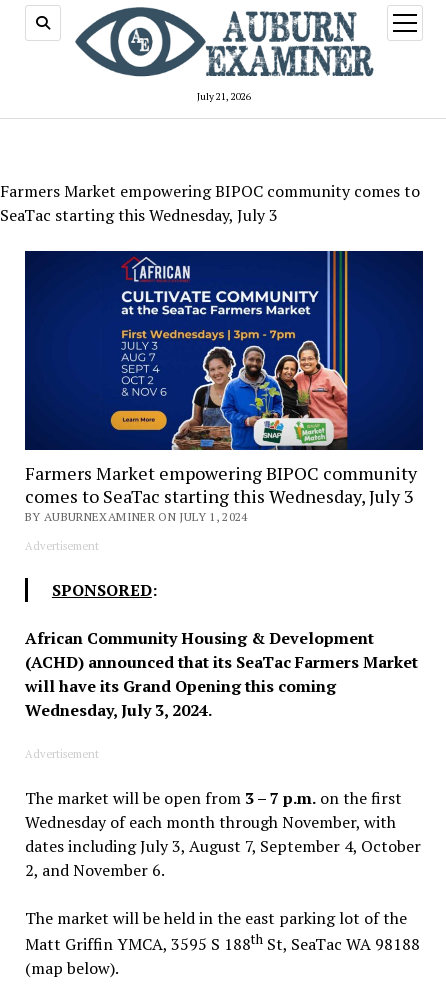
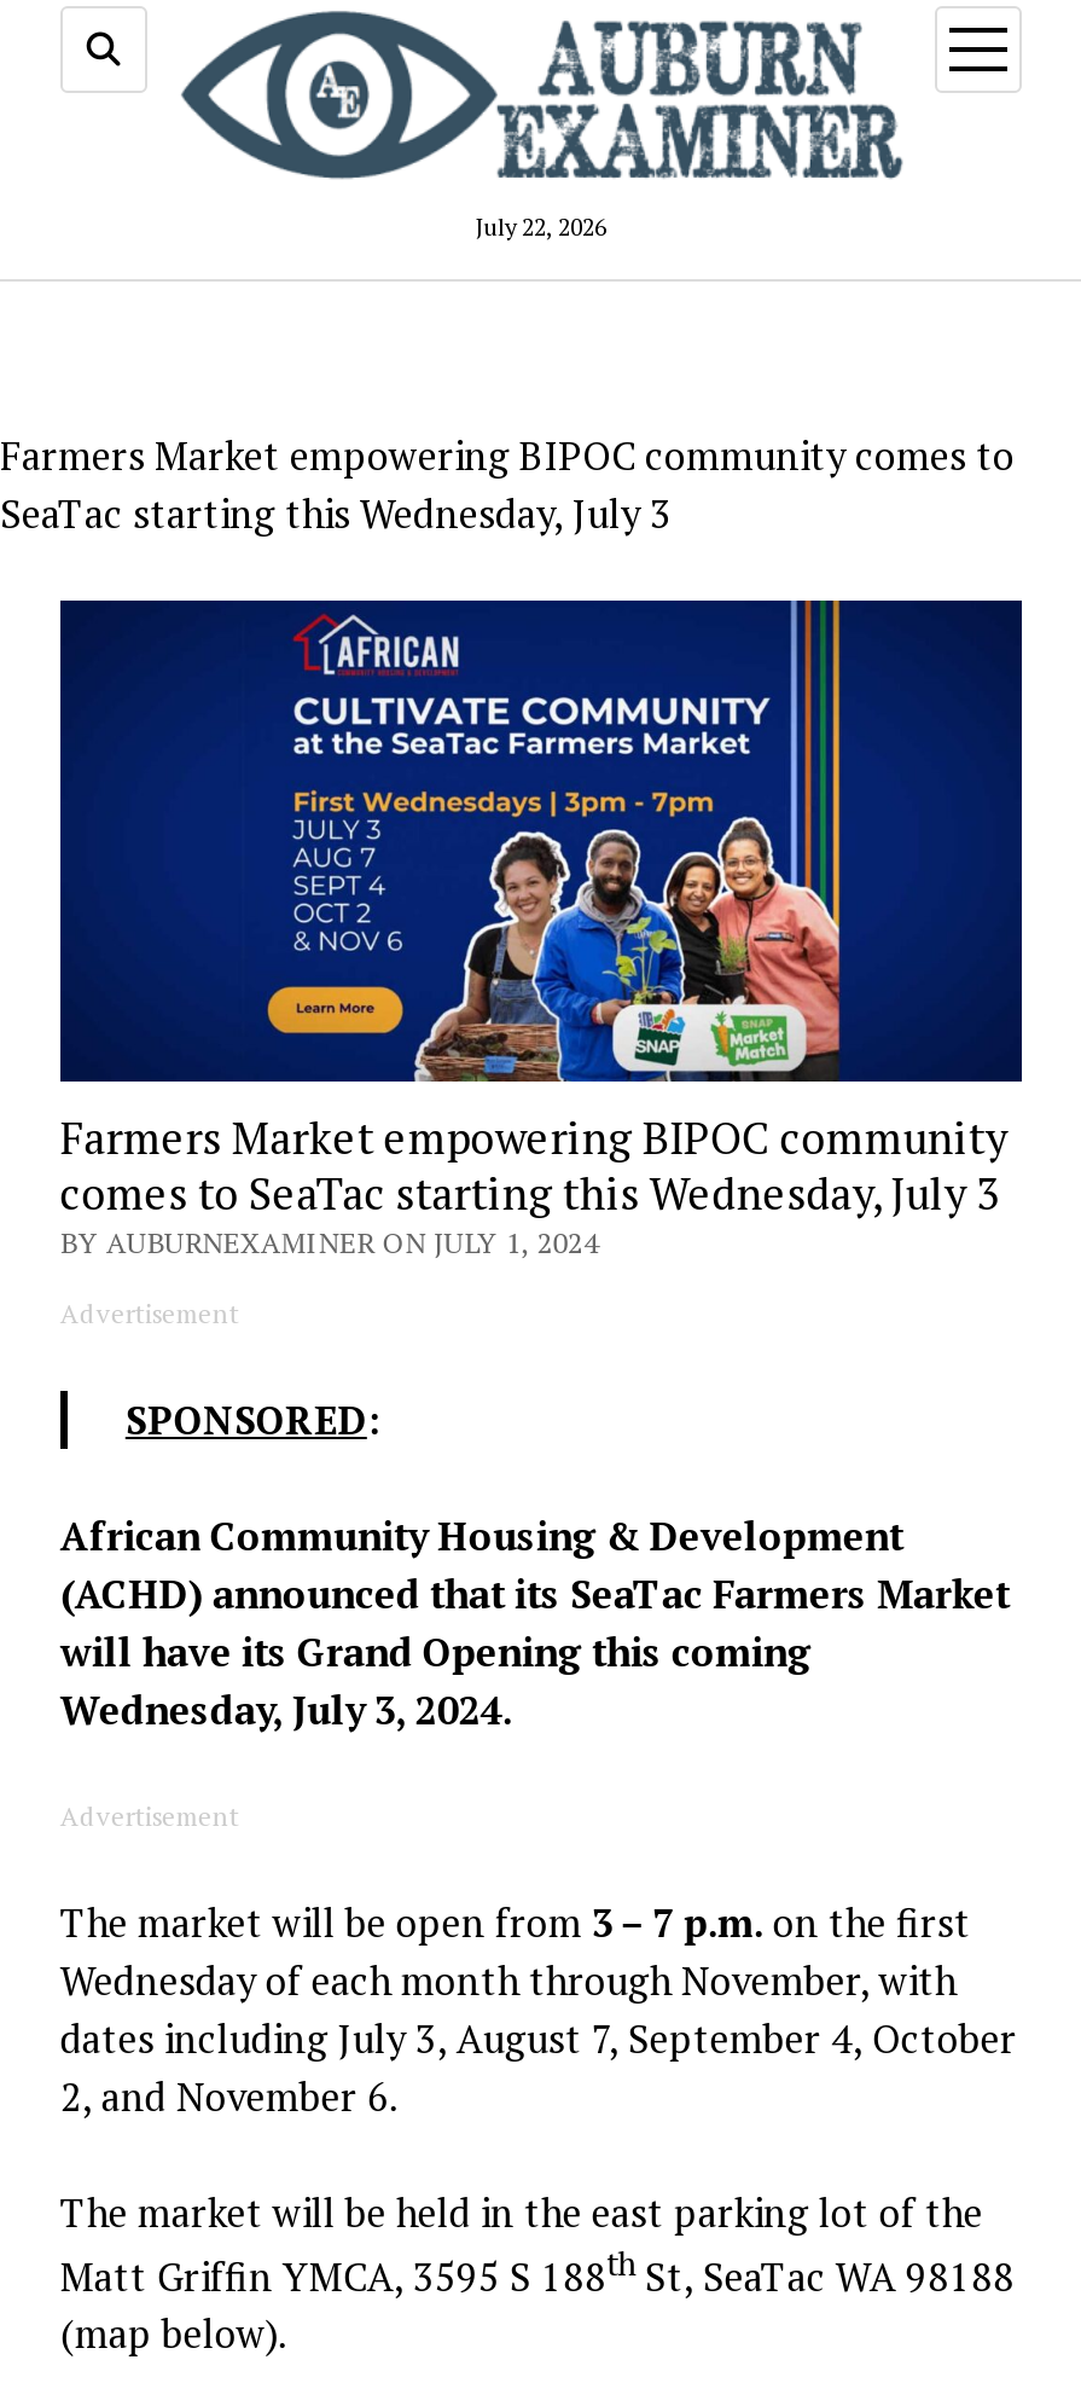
- July 21, 2026
+ July 22, 2026
